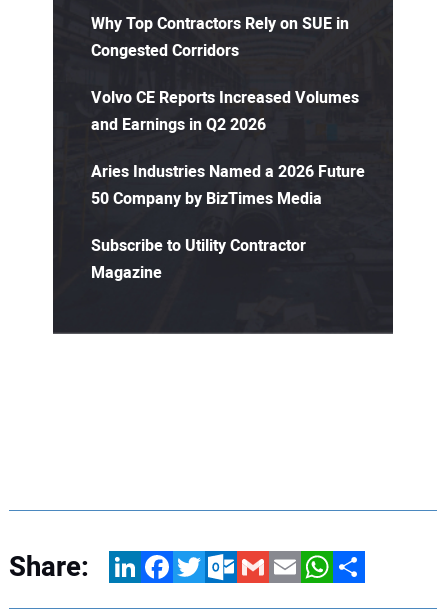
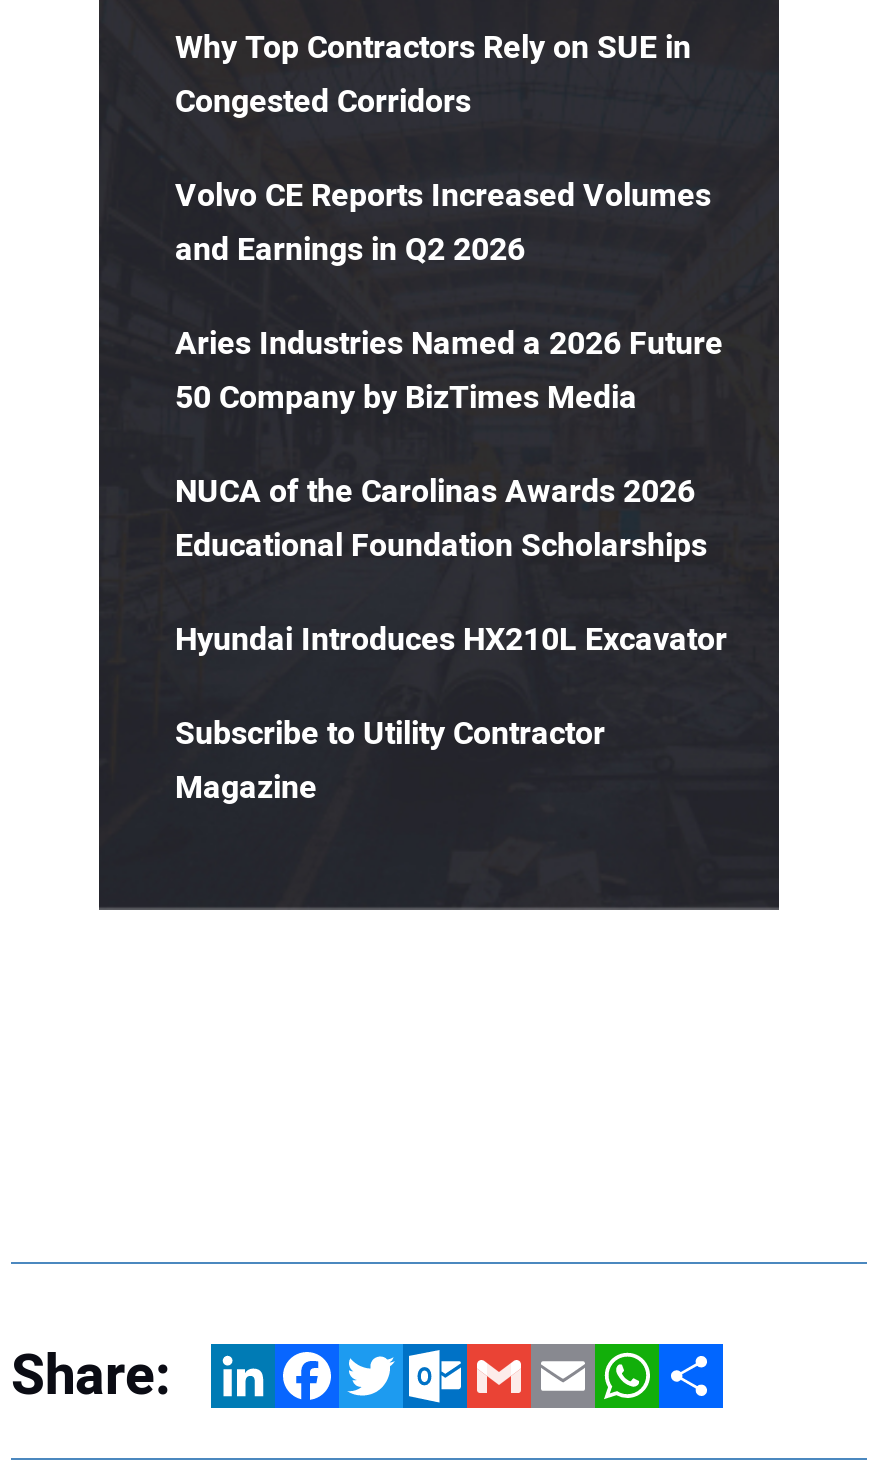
+ NUCA of the Carolinas Awards 2026
+ Educational Foundation Scholarships
+ Hyundai Introduces HX210L Excavator
